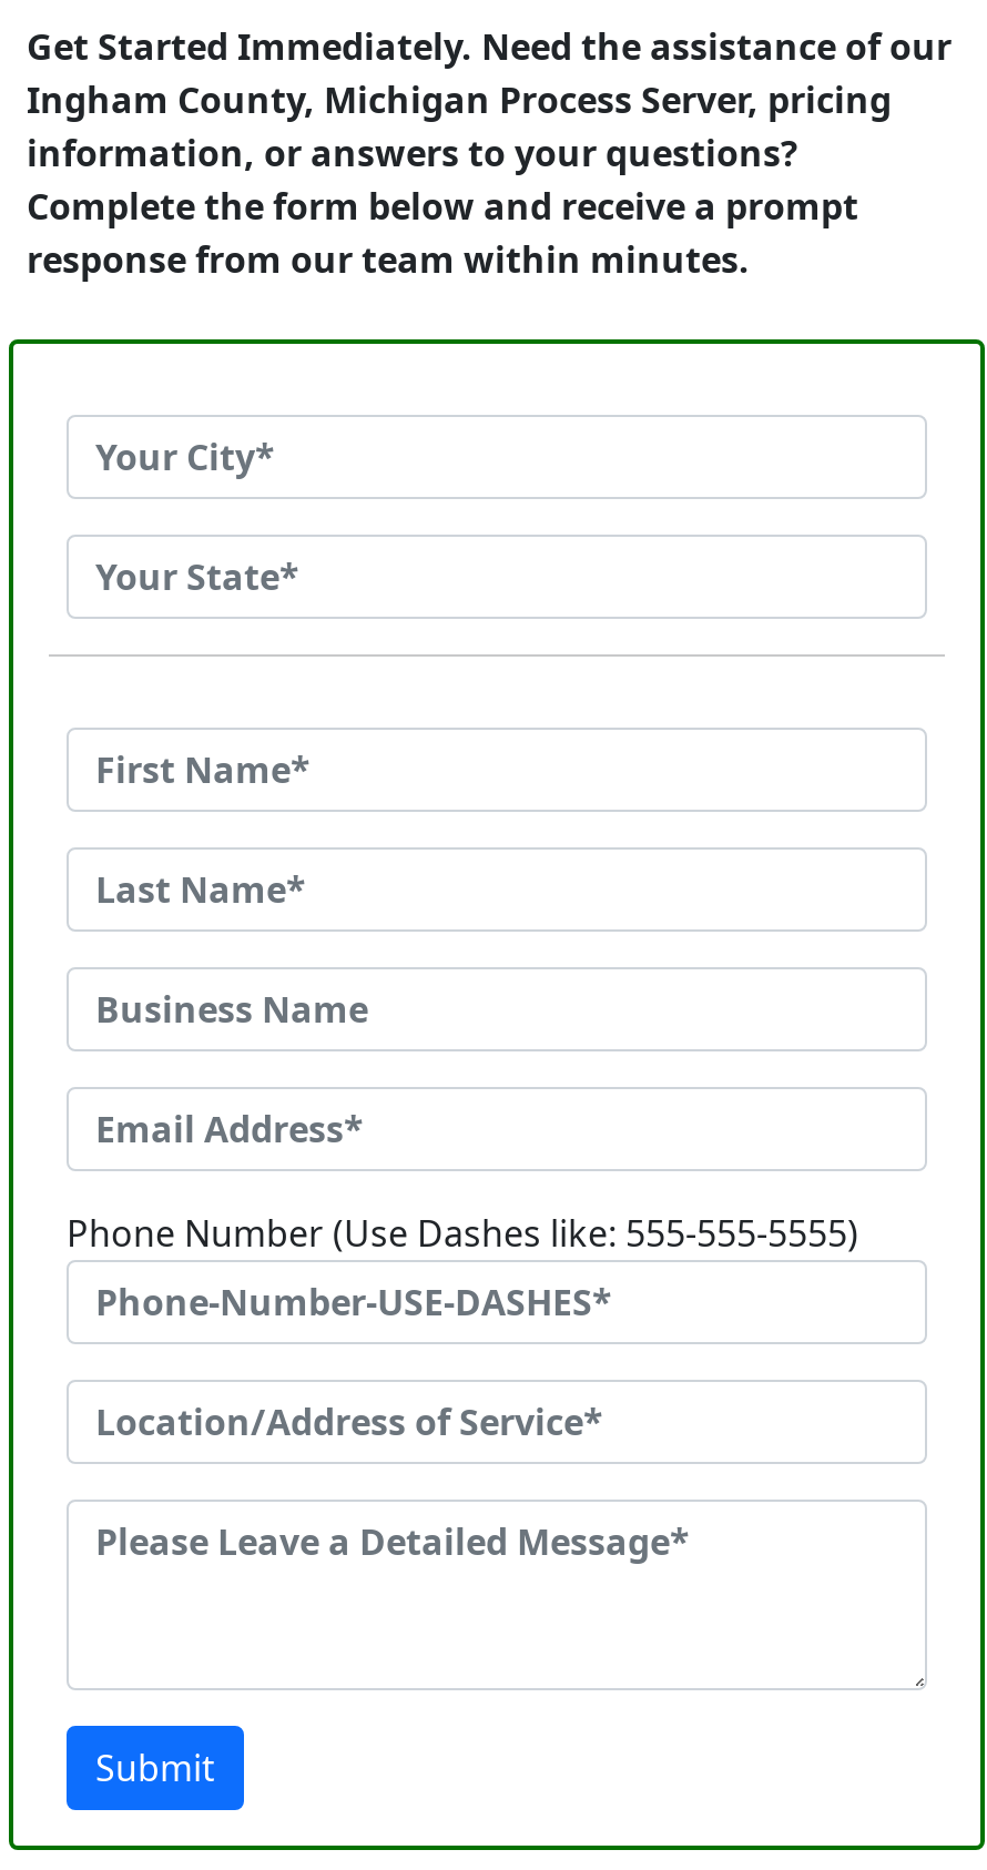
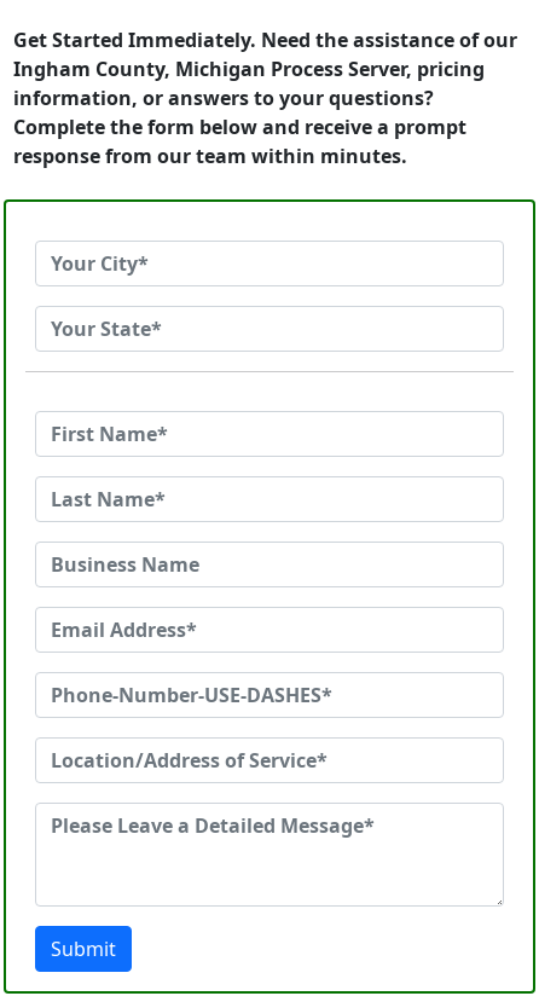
- Phone Number (Use Dashes like: 555-555-5555)
